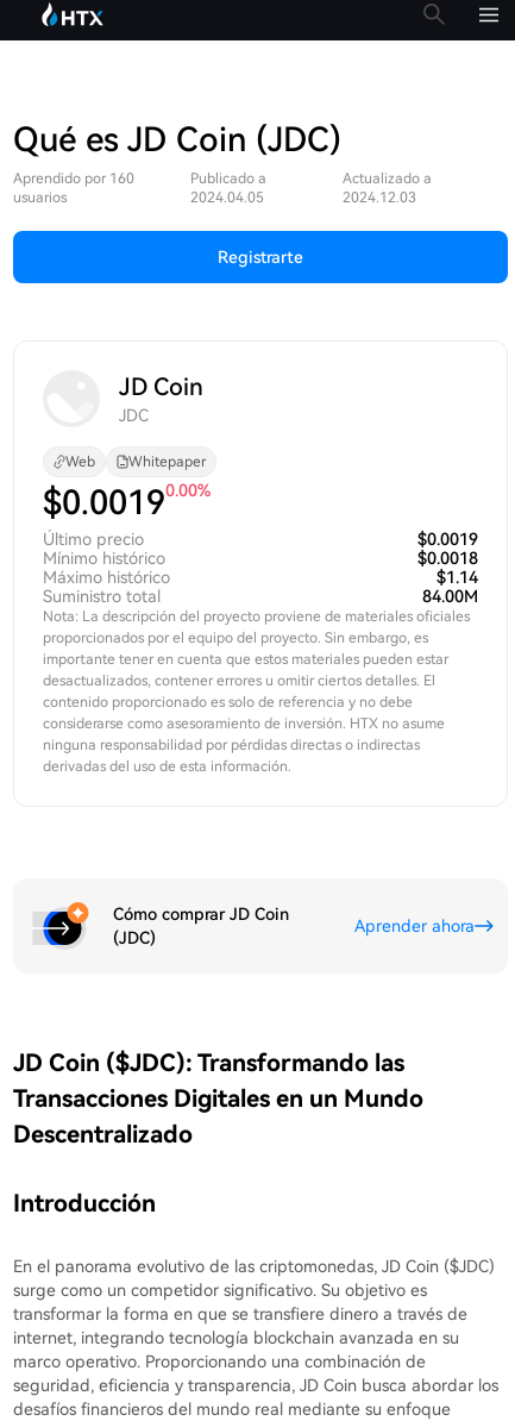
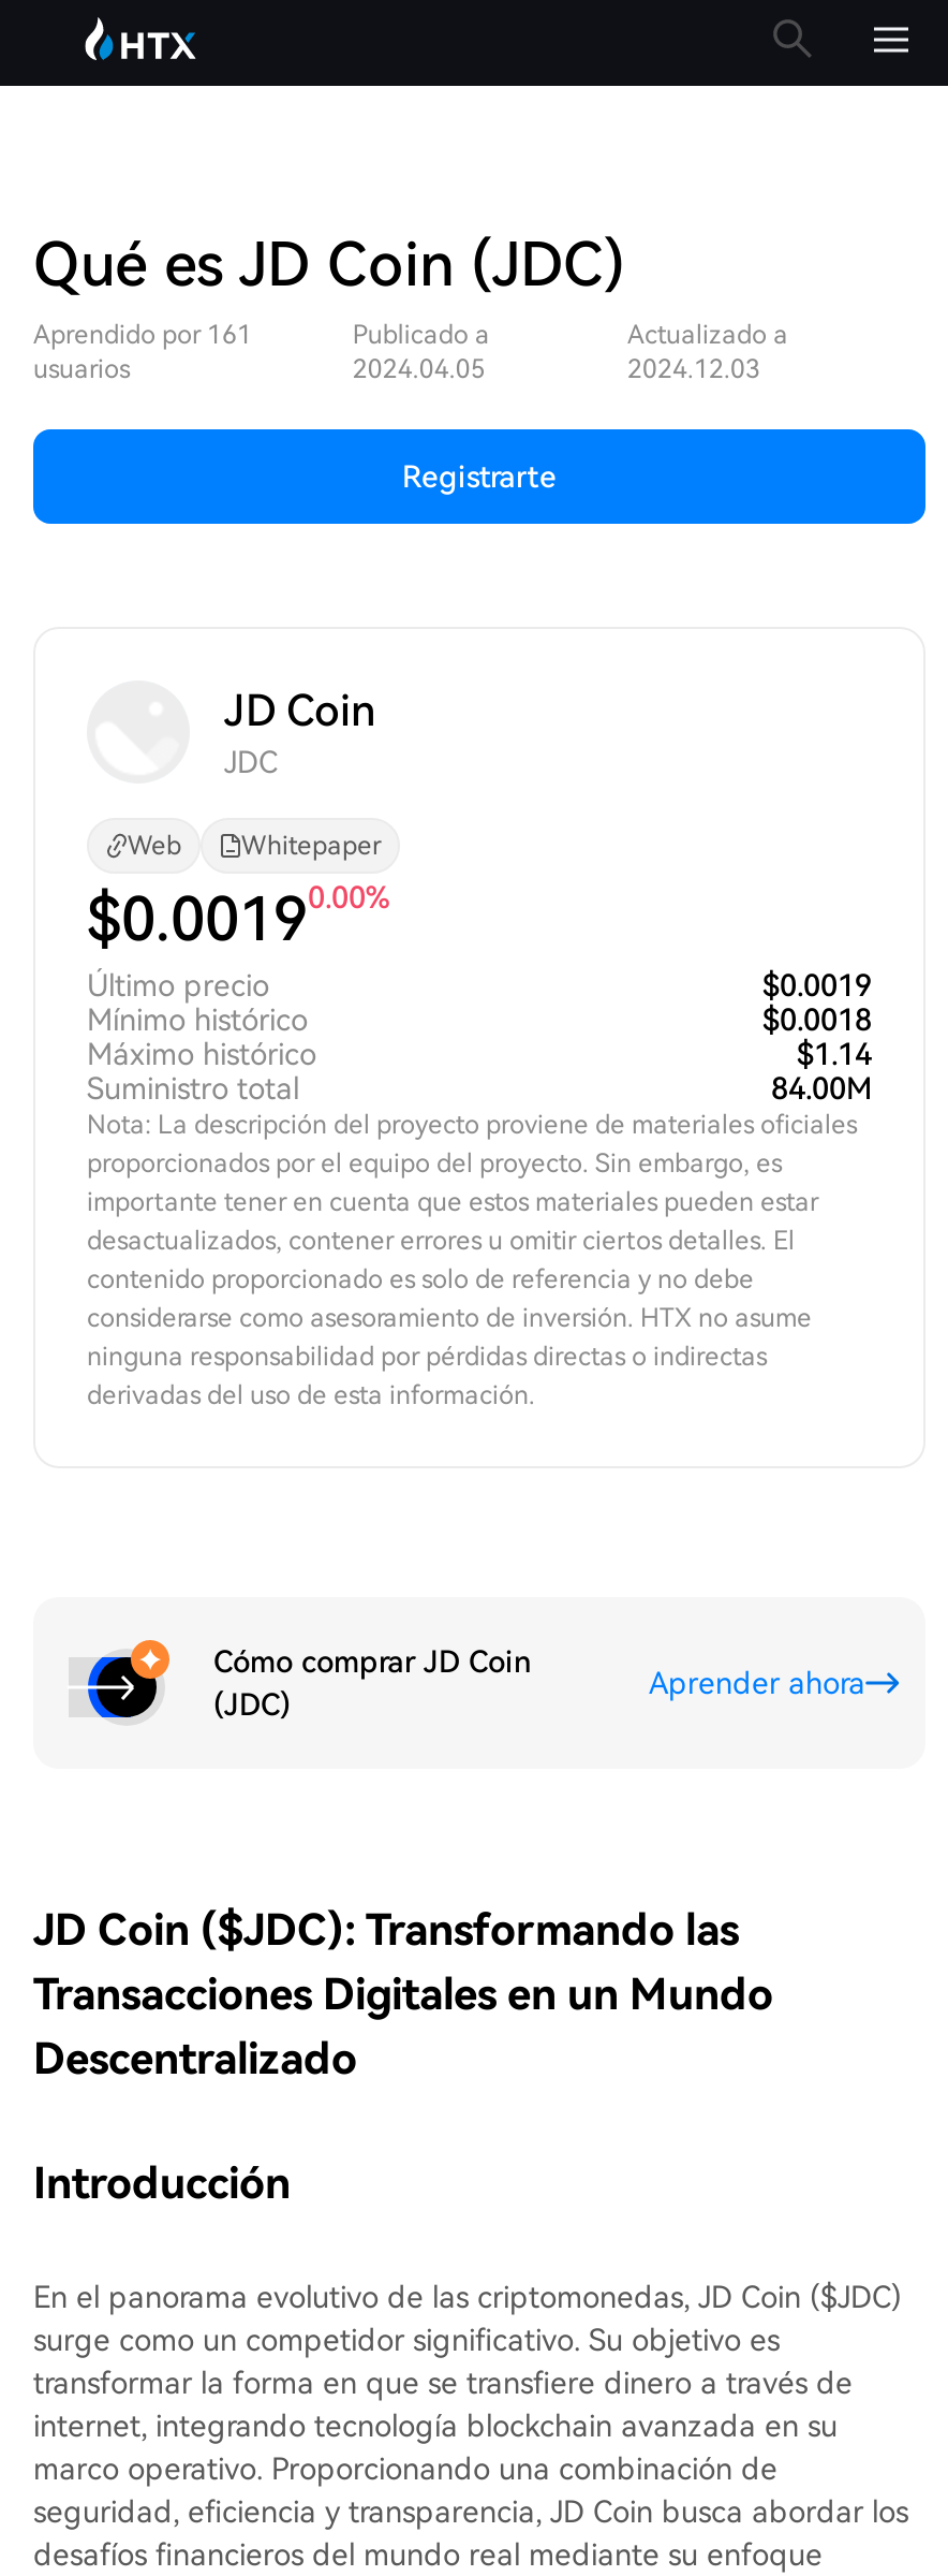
- Aprendido por 160
+ Aprendido por 161
